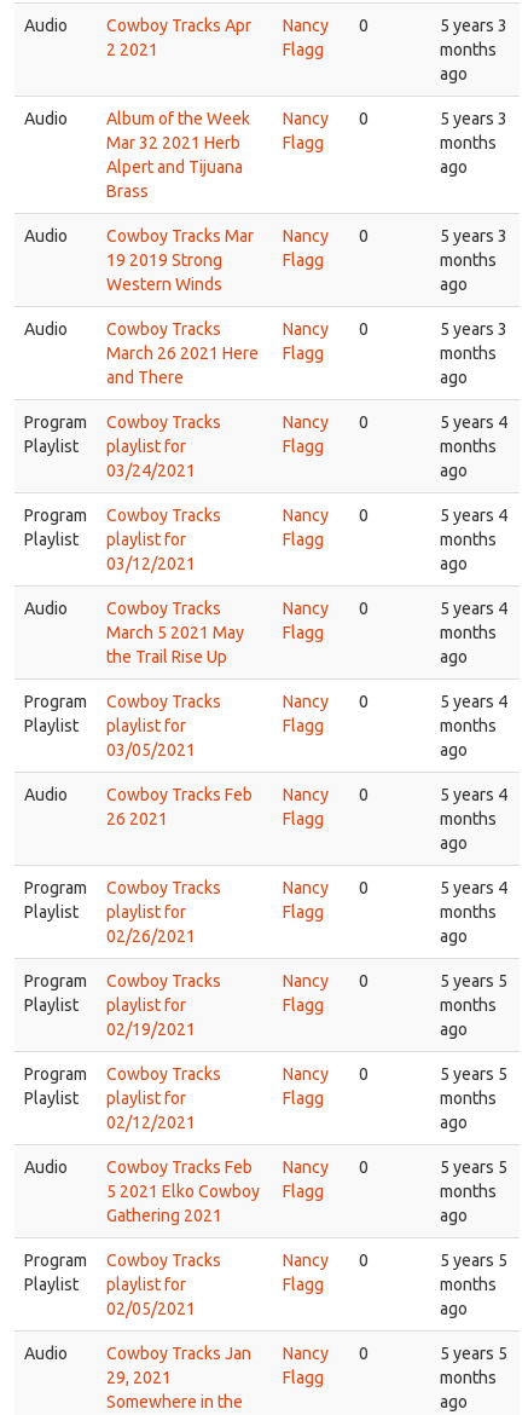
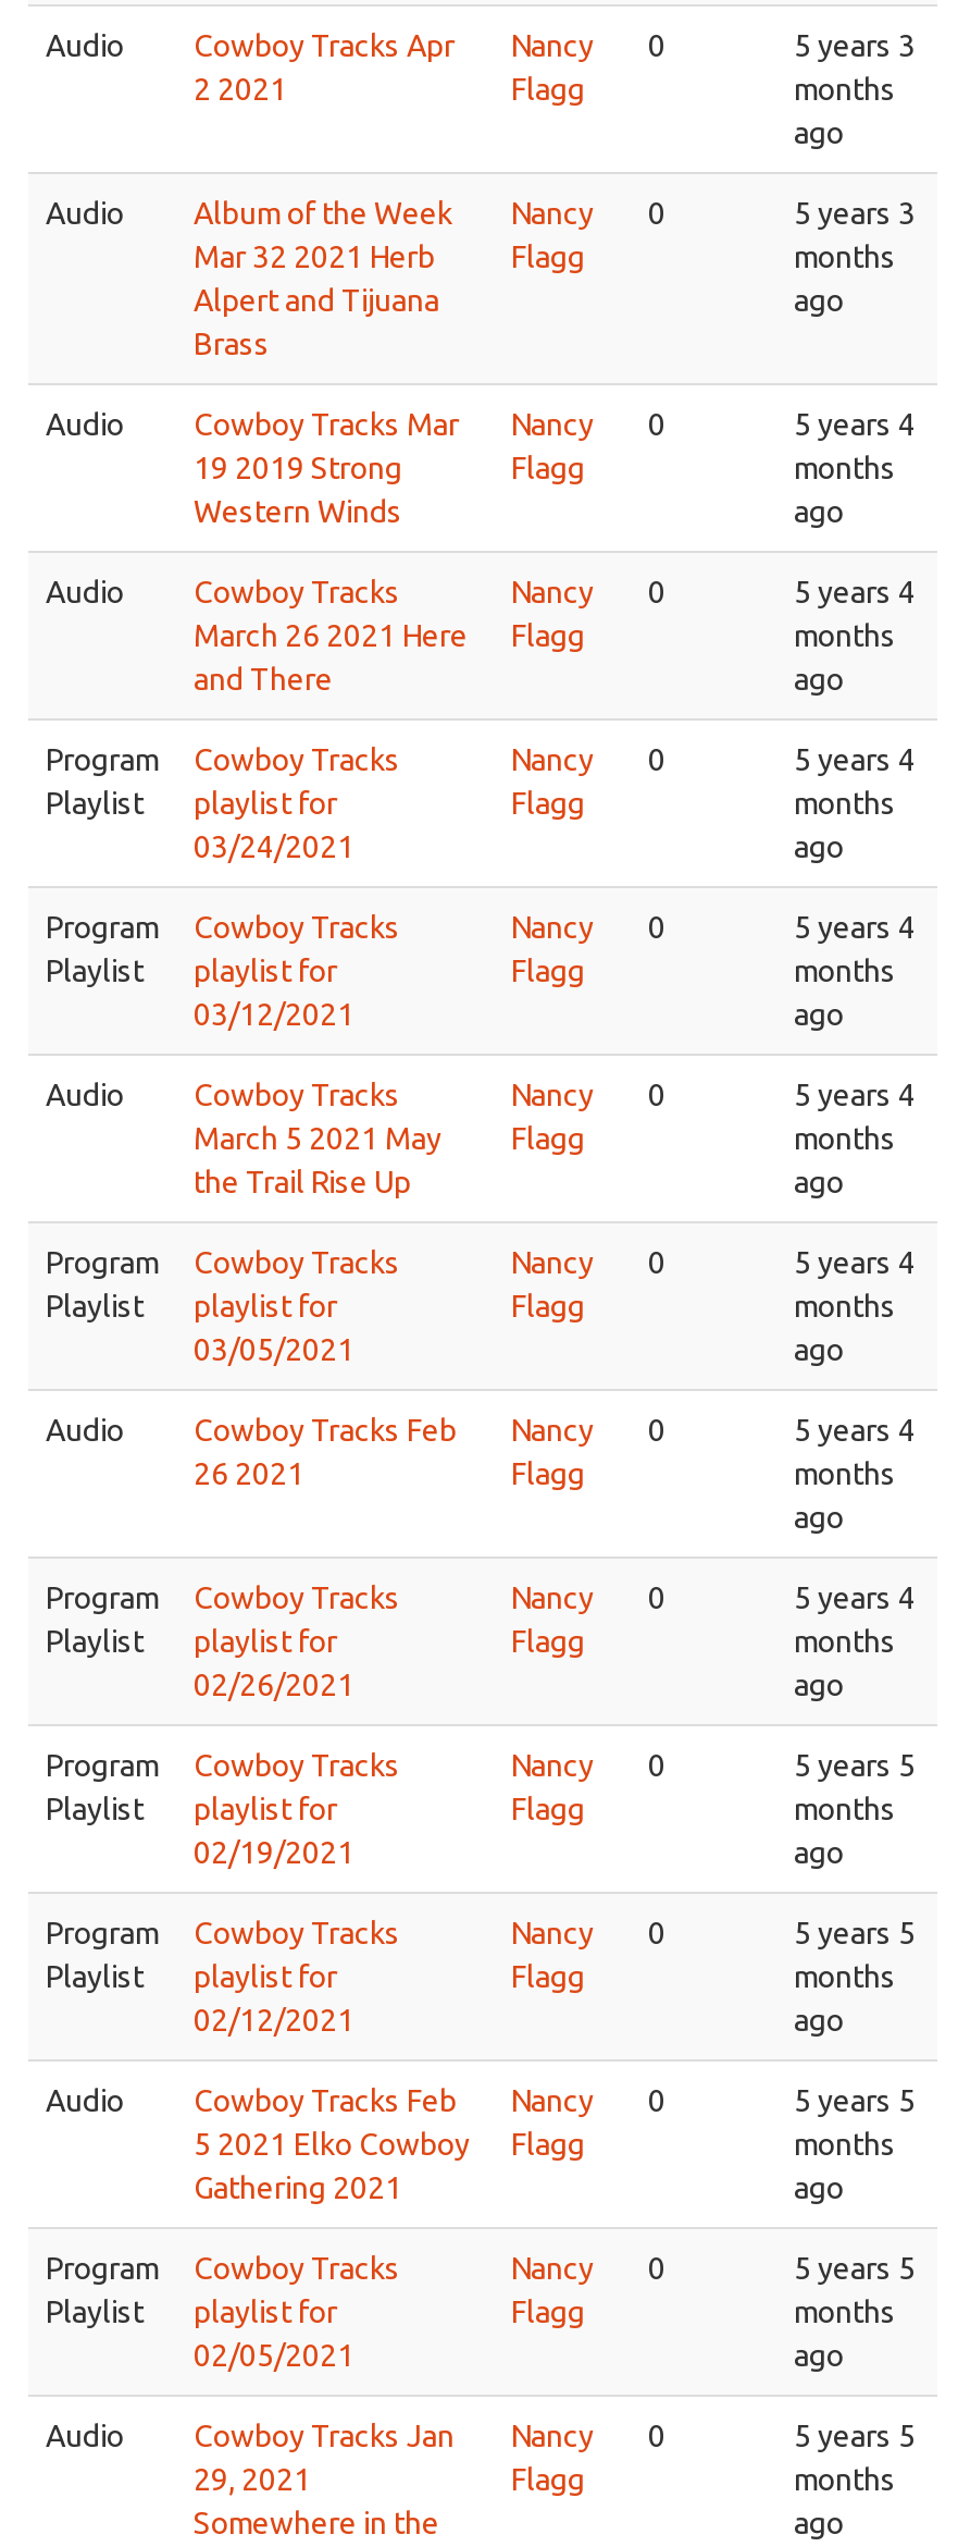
- 5 years 3
+ 5 years 4

- 5 years 3
+ 5 years 4
